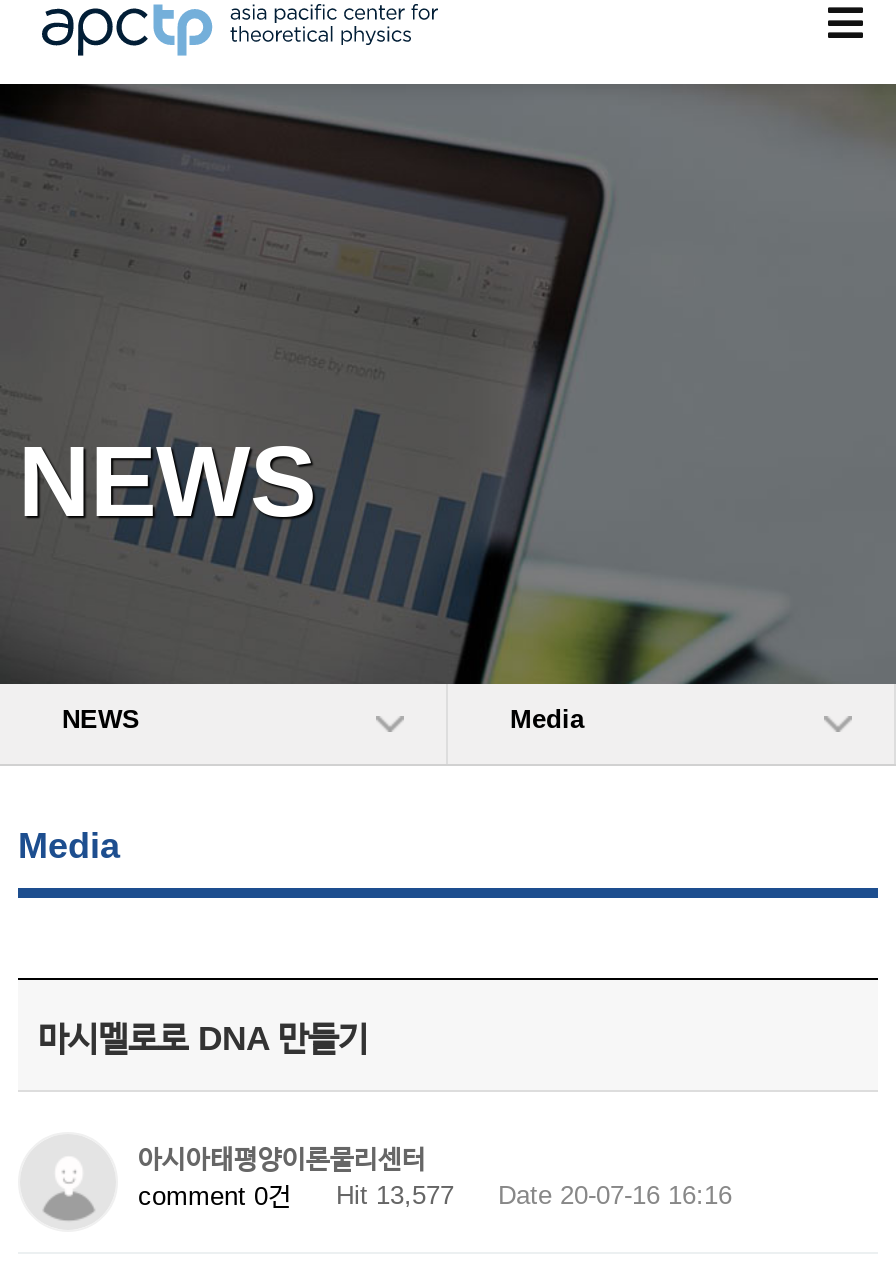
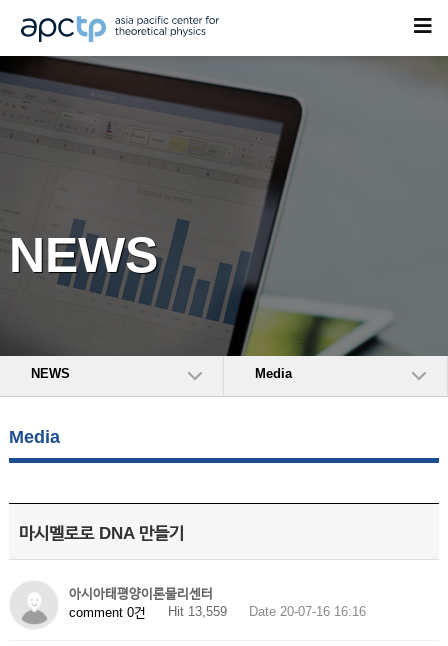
- comment 0건 Hit 13,577 Date 20-07-16 16:16
+ comment 0건 Hit 13,559 Date 20-07-16 16:16
